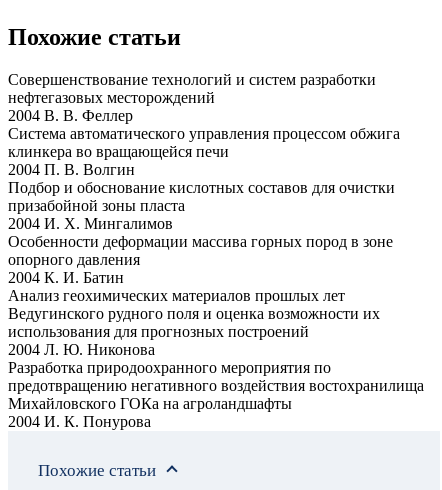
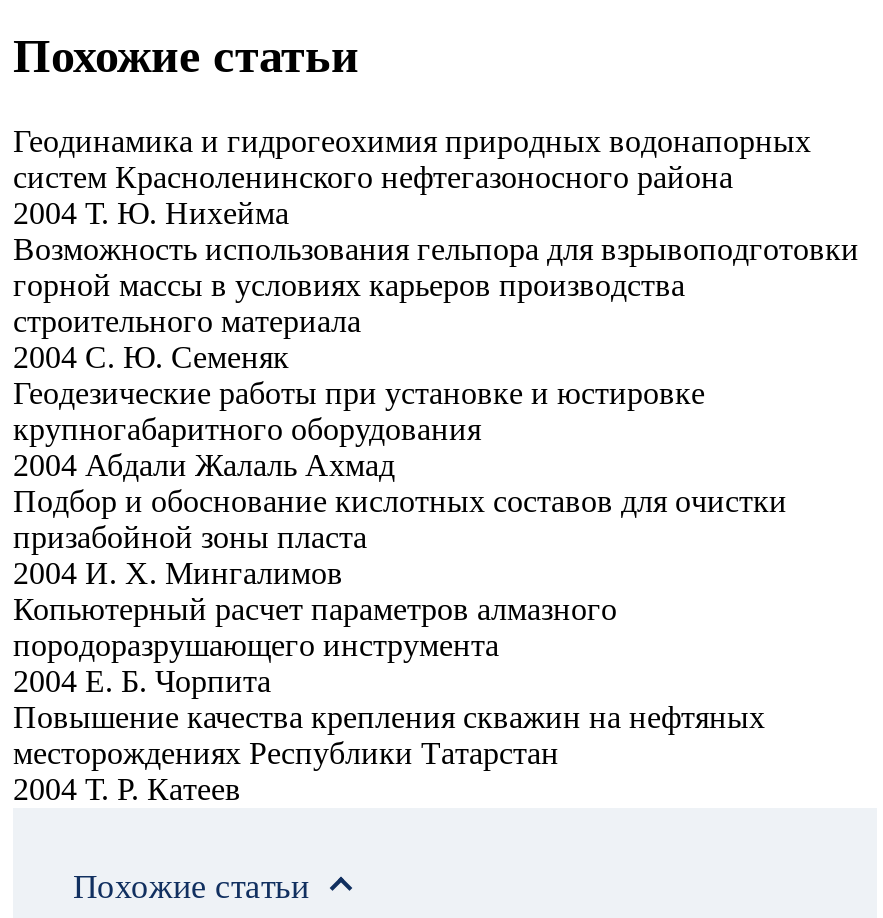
- Совершенствование технологий и систем разработки
- нефтегазовых месторождений
- 2004 В. В. Феллер
- Система автоматического управления процессом обжига
- клинкера во вращающейся печи
- 2004 П. В. Волгин
+ Геодинамика и гидрогеохимия природных водонапорных
+ систем Красноленинского нефтегазоносного района
+ 2004 Т. Ю. Нихейма
+ Возможность использования гельпора для взрывоподготовки
+ горной массы в условиях карьеров производства
+ строительного материала
+ 2004 С. Ю. Семеняк
+ Геодезические работы при установке и юстировке
+ крупногабаритного оборудования
+ 2004 Абдали Жалаль Ахмад

moved down: Подбор и обоснование кислотных составов для очистки | призабойной зоны пласта | 2004 И. Х. Мингалимов

- Особенности деформации массива горных пород в зоне
- опорного давления
- 2004 К. И. Батин
- Анализ геохимических материалов прошлых лет
- Ведугинского рудного поля и оценка возможности их
- использования для прогнозных построений
- 2004 Л. Ю. Никонова
- Разработка природоохранного мероприятия по
- предотвращению негативного воздействия востохранилища
- Михайловского ГОКа на агроландшафты
- 2004 И. К. Понурова
+ Копьютерный расчет параметров алмазного
+ породоразрушающего инструмента
+ 2004 Е. Б. Чорпита
+ Повышение качества крепления скважин на нефтяных
+ месторождениях Республики Татарстан
+ 2004 Т. Р. Катеев
